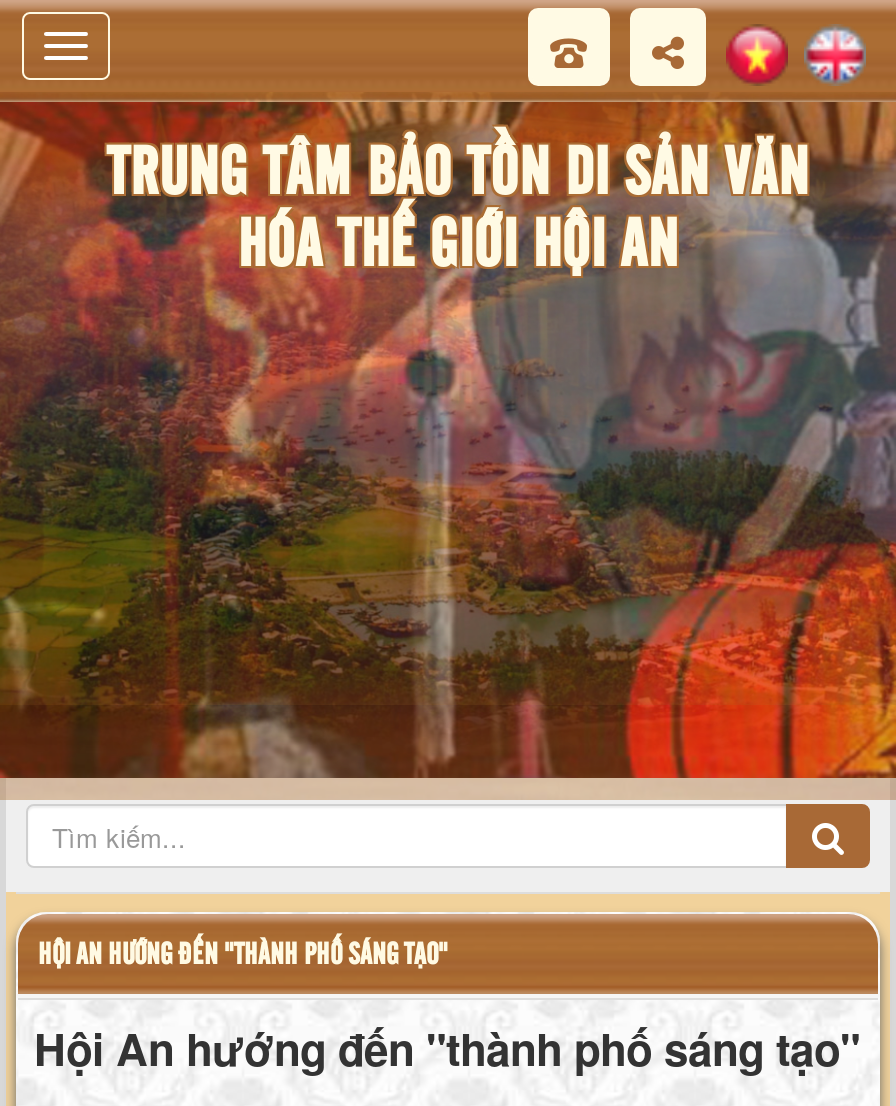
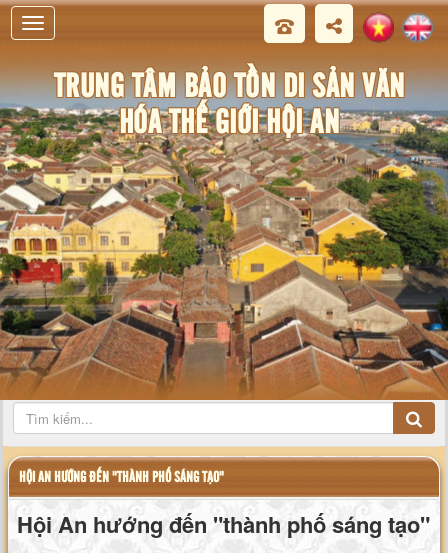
- [image]
+ [image]
